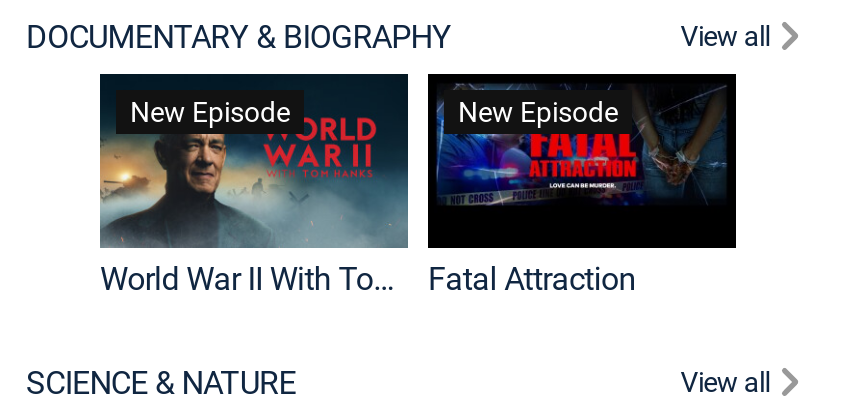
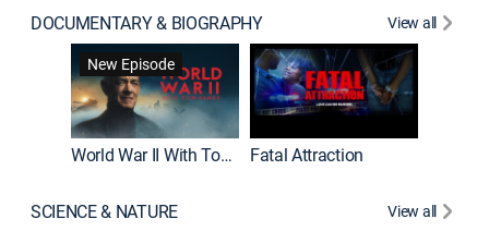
- New Episode
